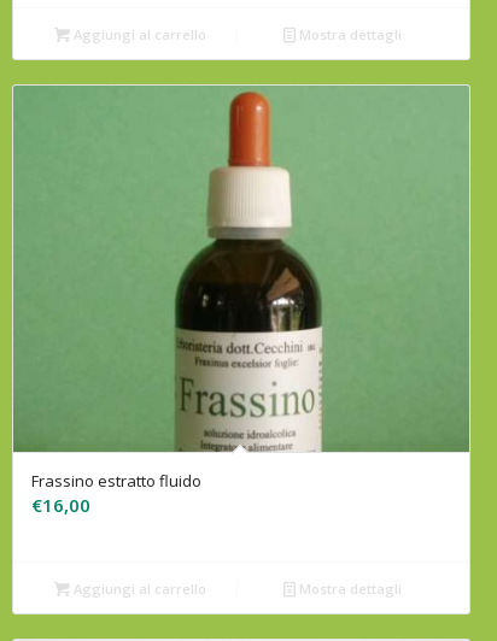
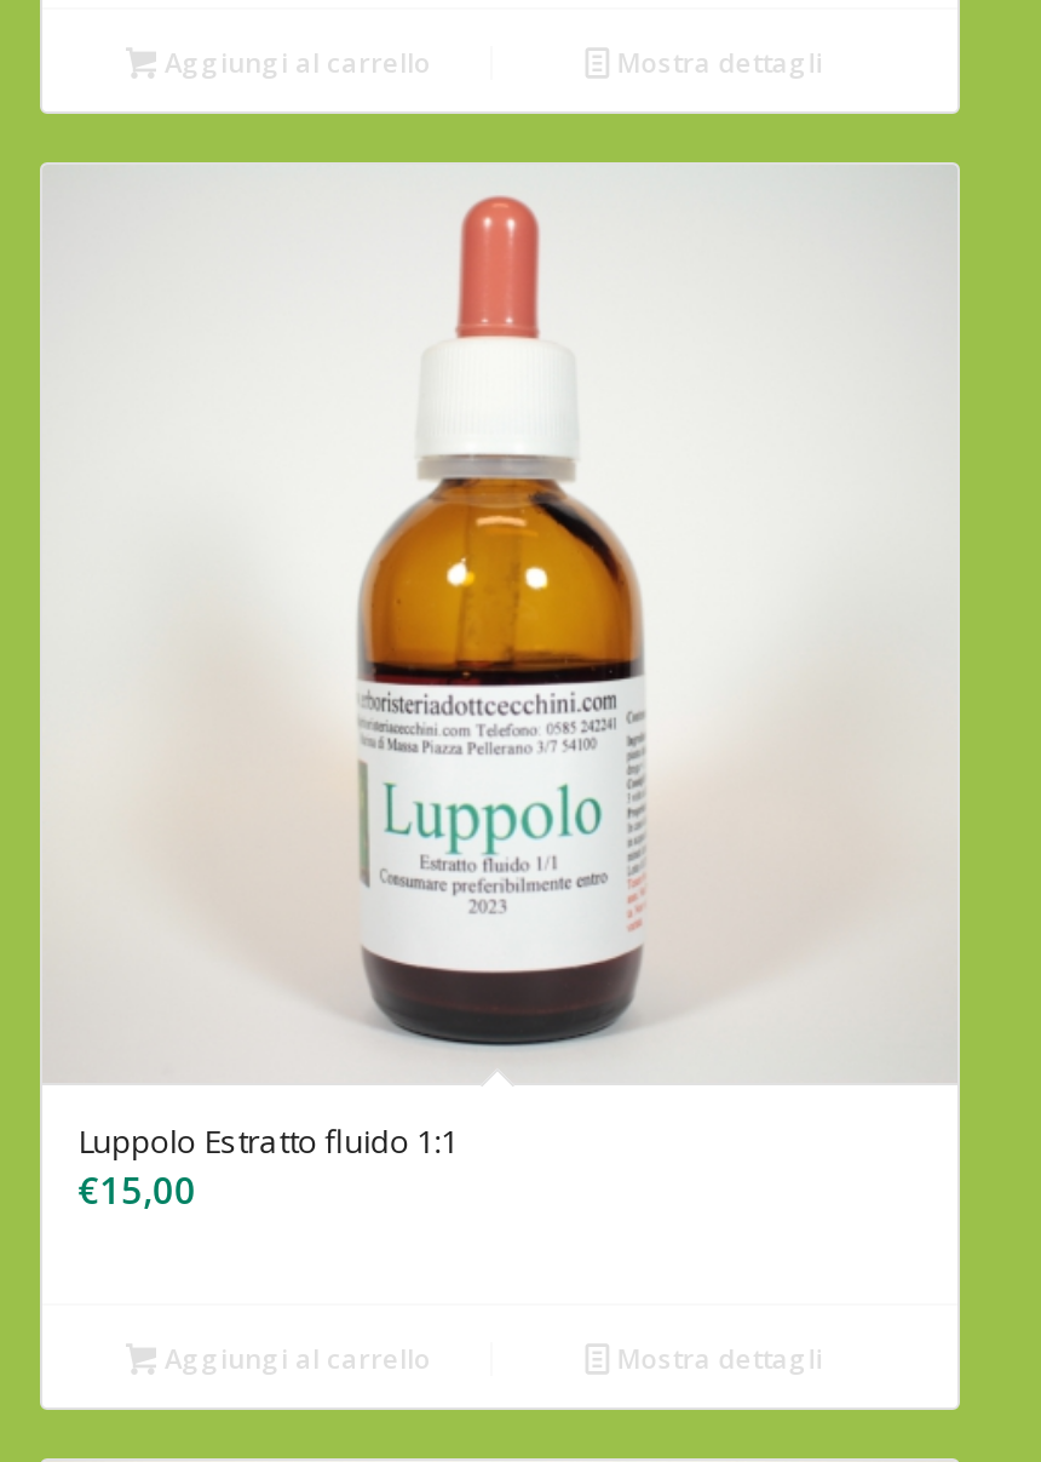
- [image]
- Frassino estratto fluido
- €16,00
+ [image]
+ Luppolo Estratto fluido 1:1
+ €15,00
